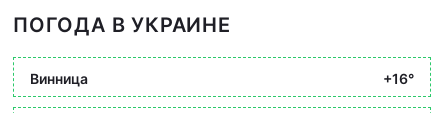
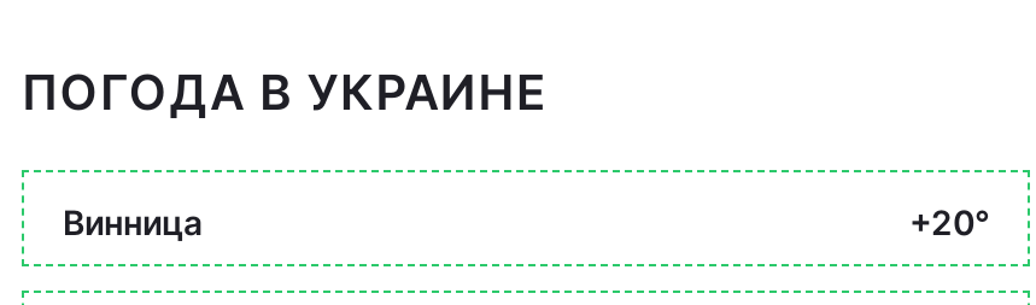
- +16°
+ +20°
